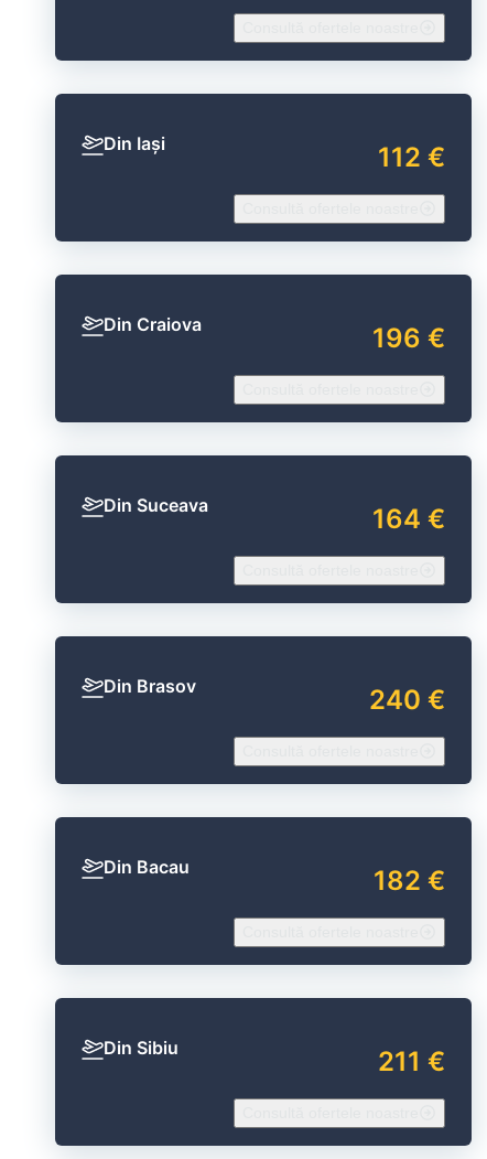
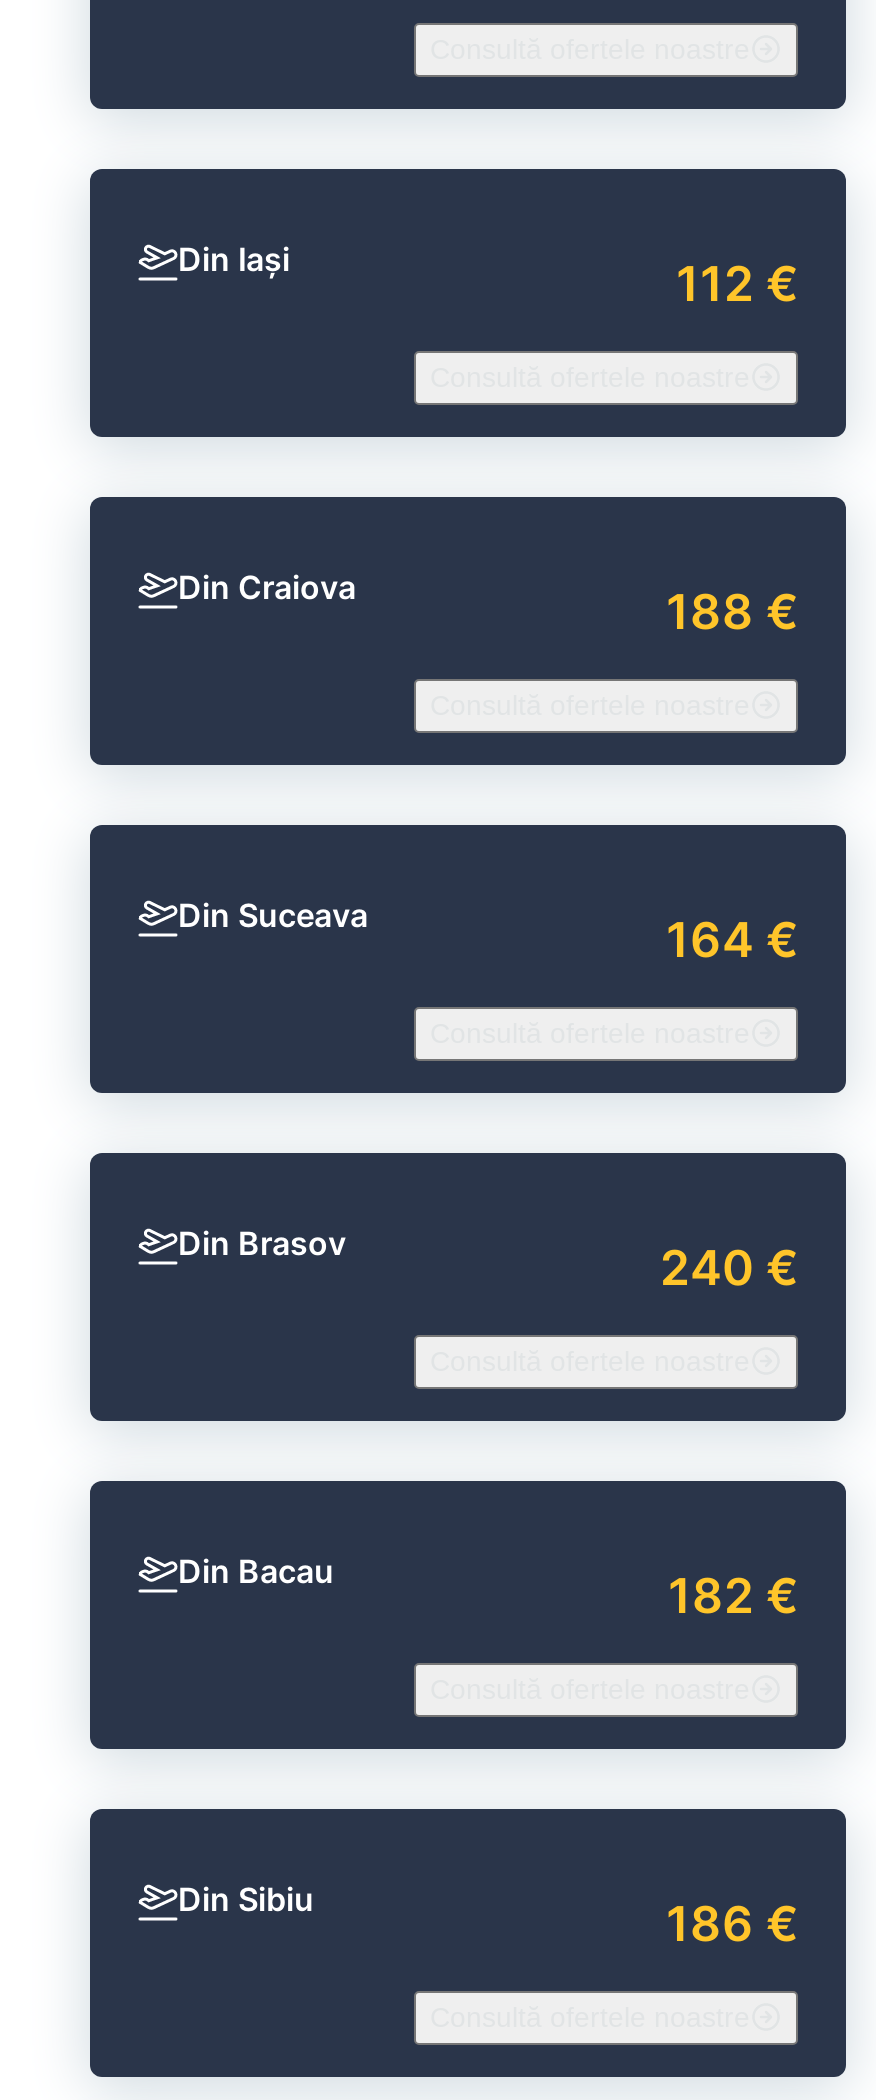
- 196 €
+ 188 €

- 211 €
+ 186 €
